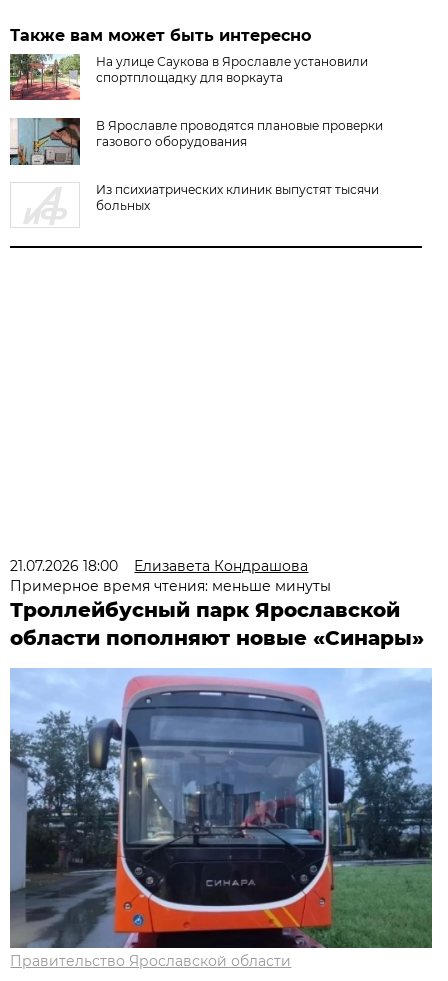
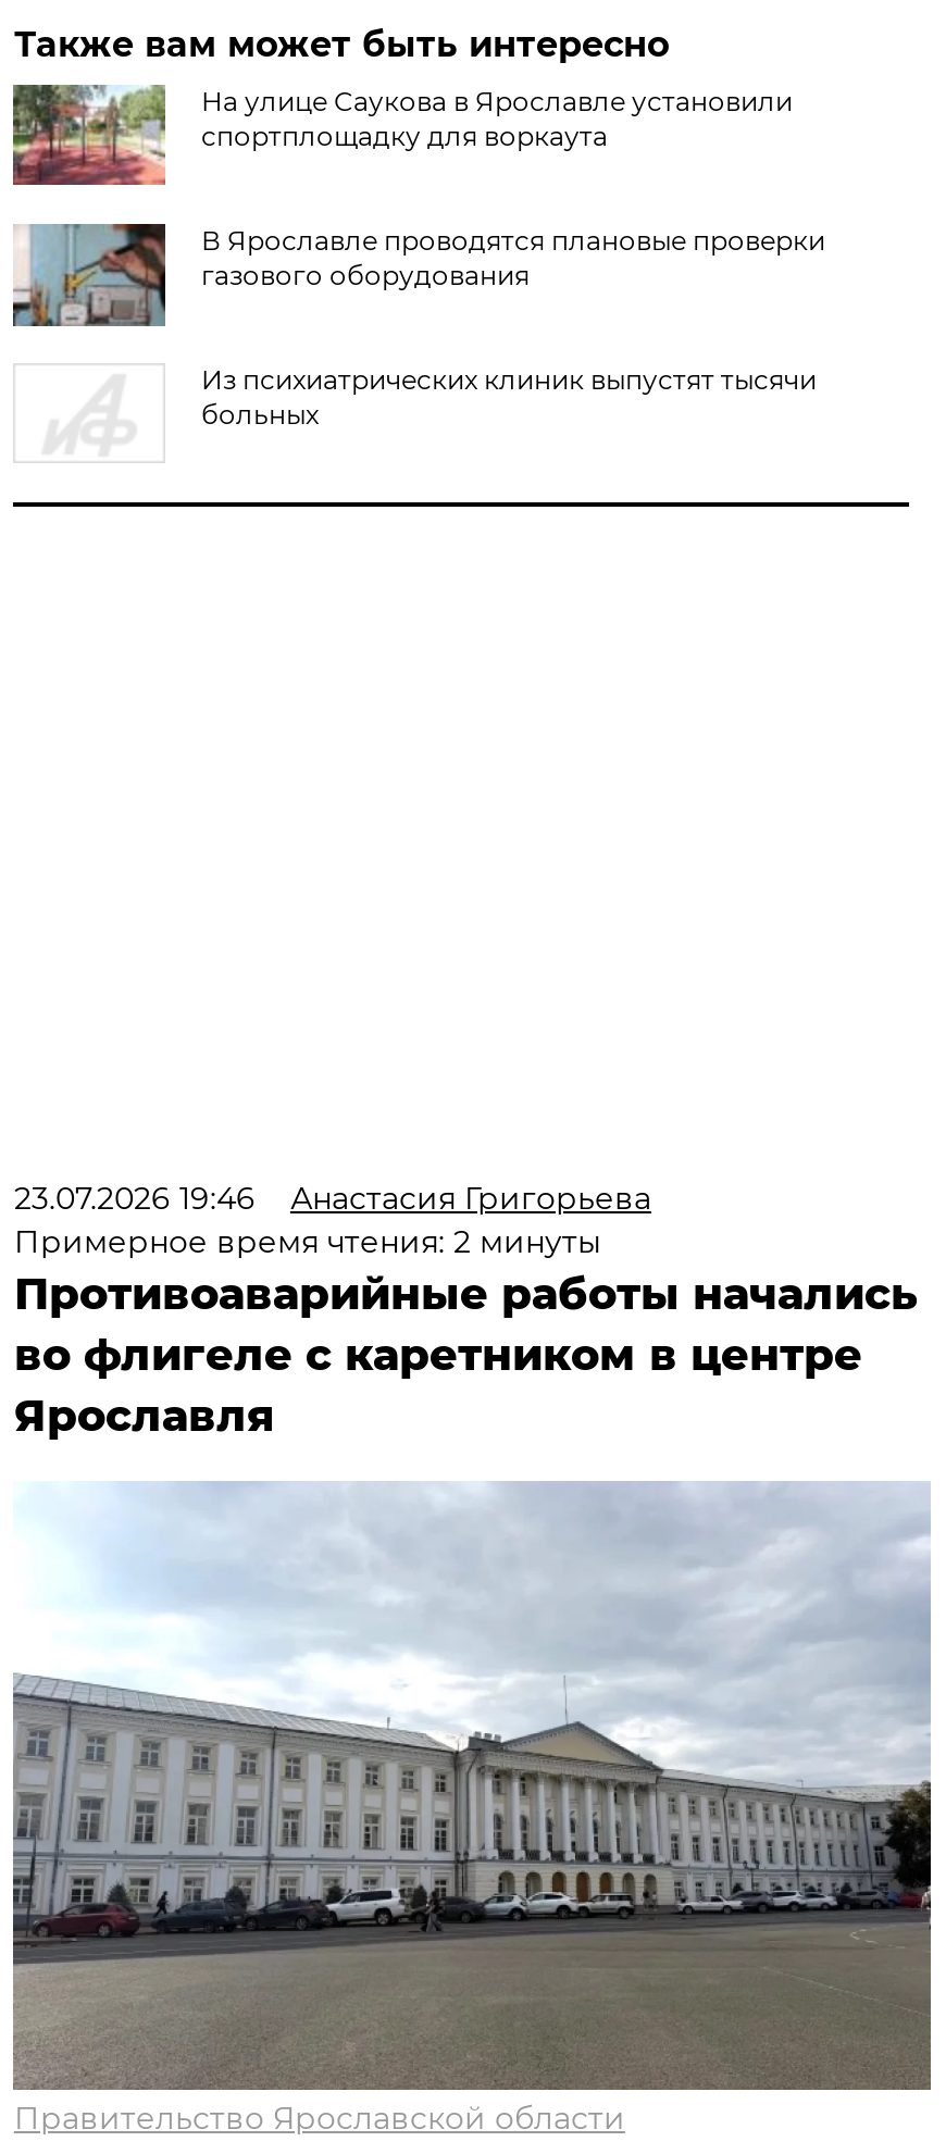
- 21.07.2026 18:00
- Елизавета Кондрашова
- Примерное время чтения: меньше минуты
- Троллейбусный парк Ярославской
- области пополняют новые «Синары»
+ 23.07.2026 19:46
+ Анастасия Григорьева
+ Примерное время чтения: 2 минуты
+ Противоаварийные работы начались
+ во флигеле с каретником в центре
+ Ярославля

- [image]
+ [image]
